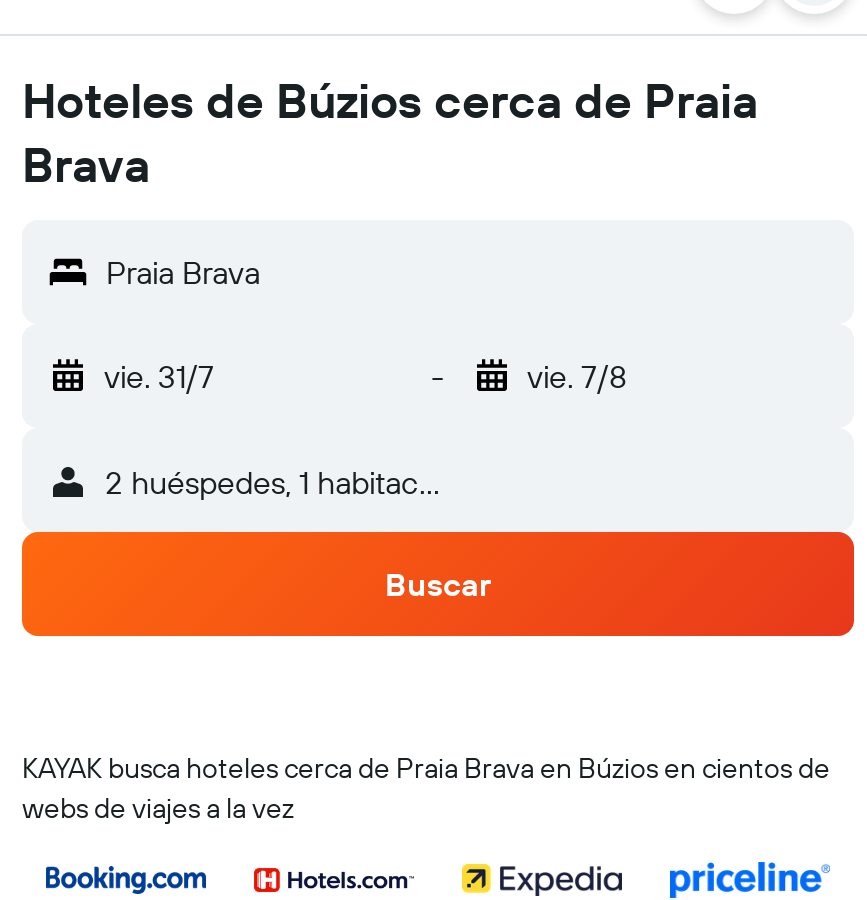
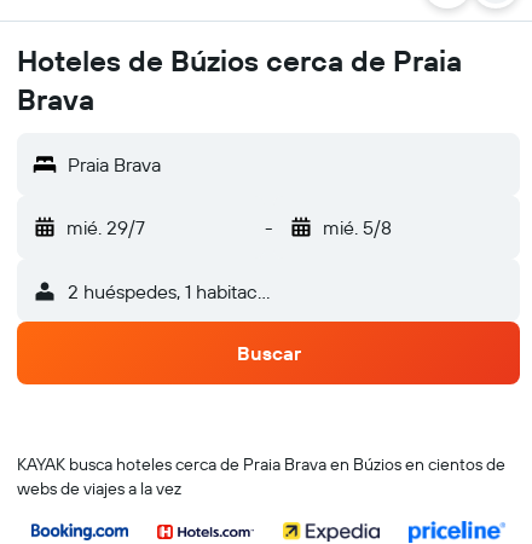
- vie. 31/7
+ mié. 29/7

- vie. 7/8
+ mié. 5/8
